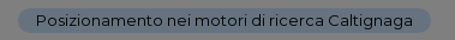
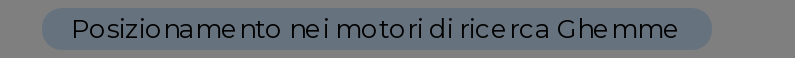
- Posizionamento nei motori di ricerca Caltignaga
+ Posizionamento nei motori di ricerca Ghemme
